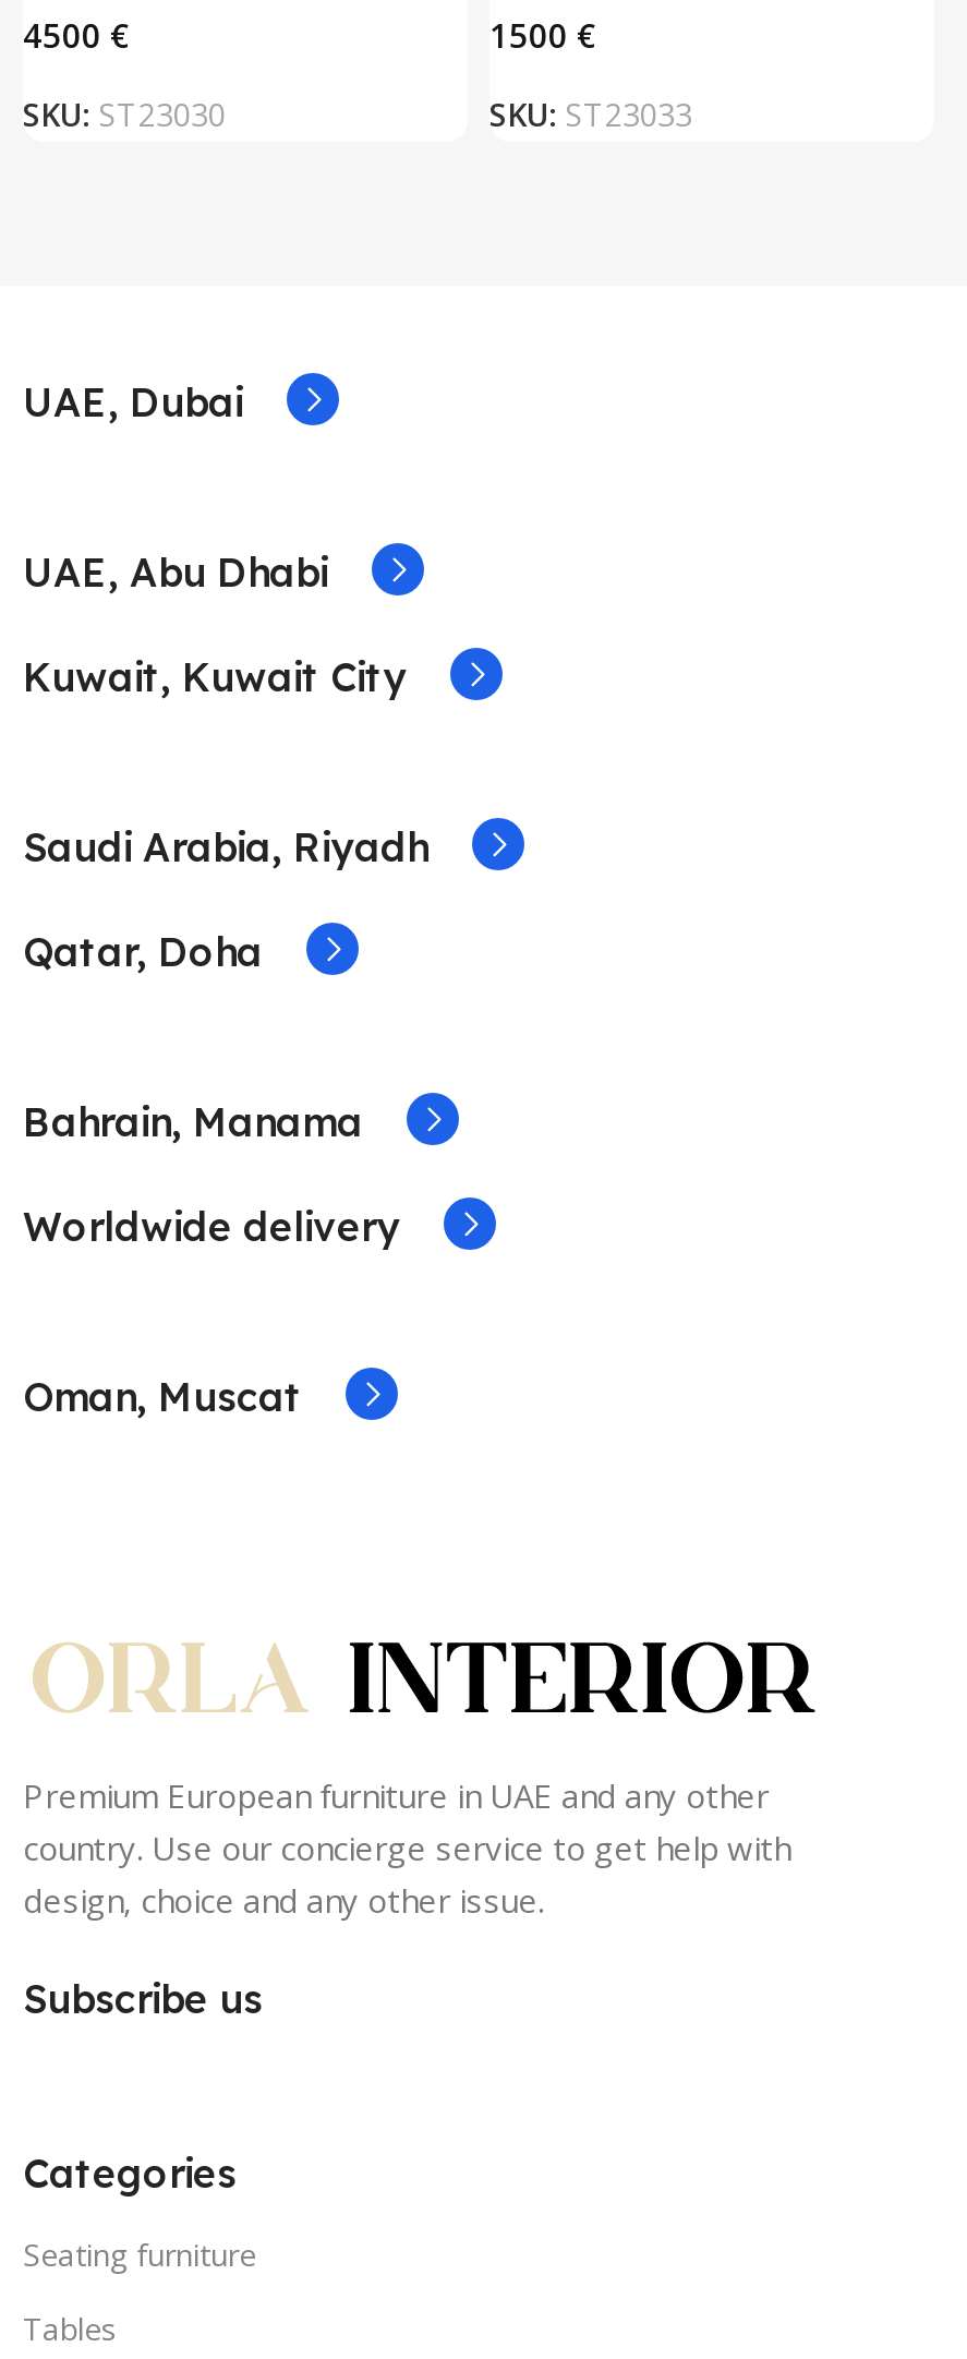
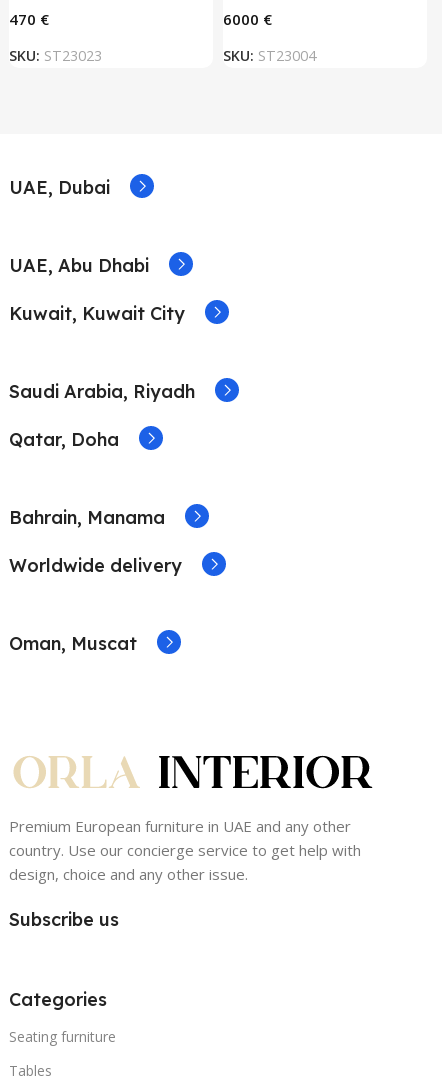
- SKU: ST23030
+ SKU: ST23023

- SKU: ST23033
+ SKU: ST23004
